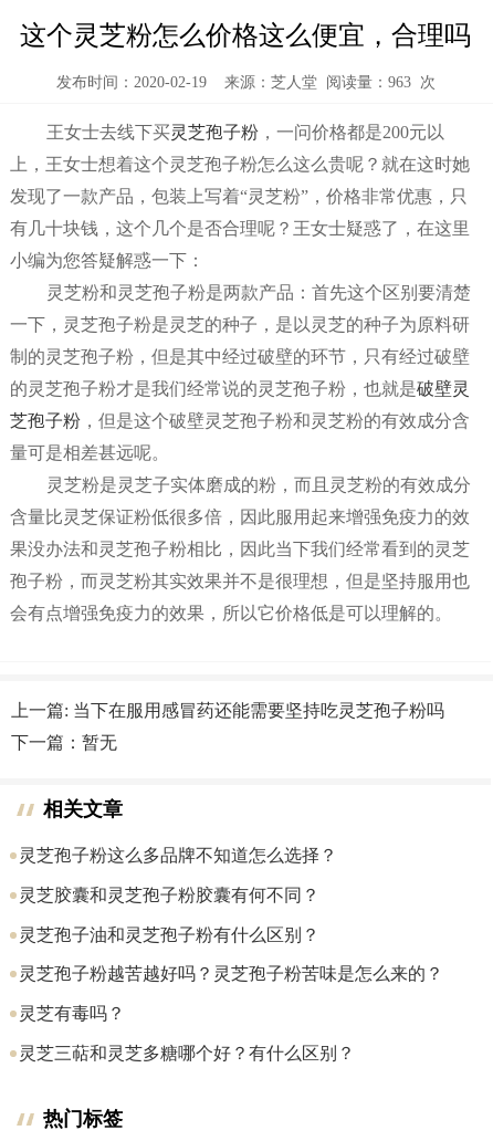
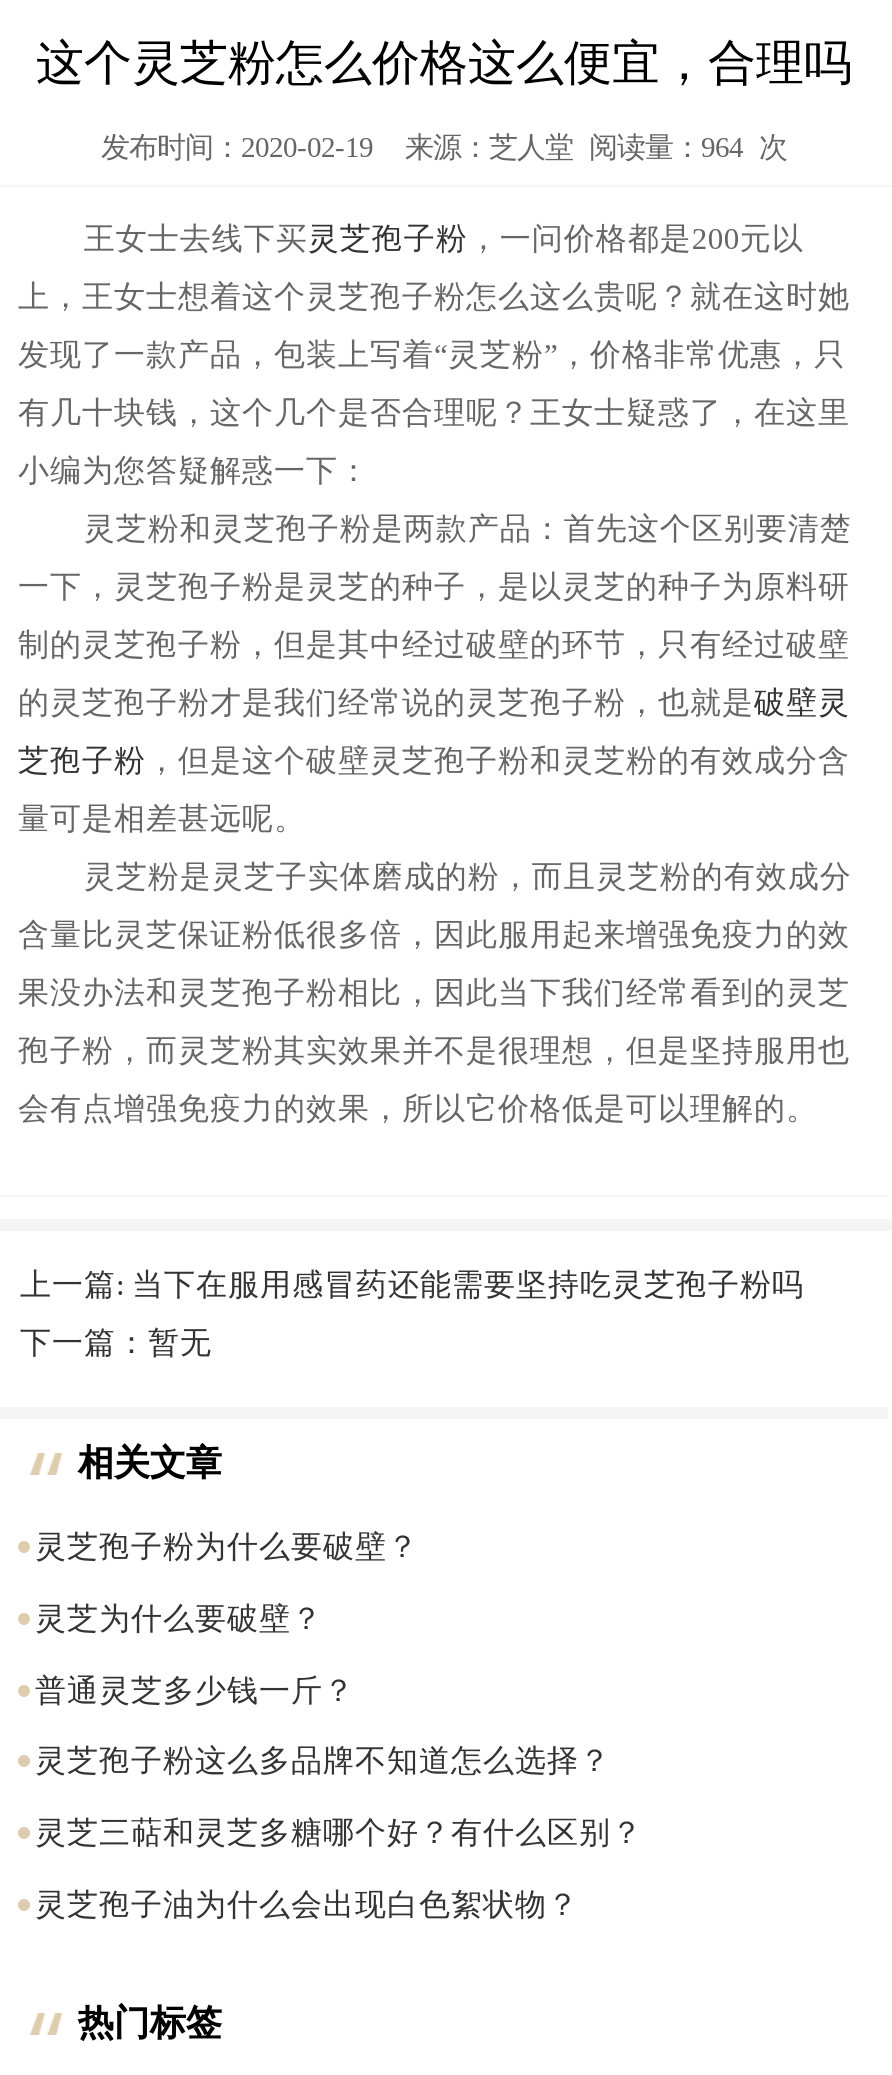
- 发布时间：2020-02-19 来源：芝人堂阅读量：963 次
+ 发布时间：2020-02-19 来源：芝人堂阅读量：964 次

+ 灵芝孢子粉为什么要破壁？
+ 灵芝为什么要破壁？
+ 普通灵芝多少钱一斤？

moved down: 灵芝孢子粉这么多品牌不知道怎么选择？

- 灵芝胶囊和灵芝孢子粉胶囊有何不同？
- 灵芝孢子油和灵芝孢子粉有什么区别？
- 灵芝孢子粉越苦越好吗？灵芝孢子粉苦味是怎么来的？
- 灵芝有毒吗？

moved up: 灵芝三萜和灵芝多糖哪个好？有什么区别？

+ 灵芝孢子油为什么会出现白色絮状物？
